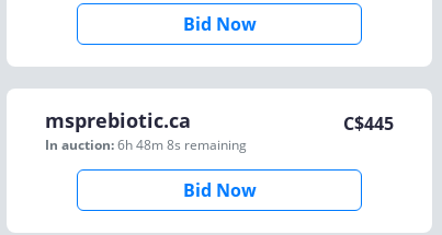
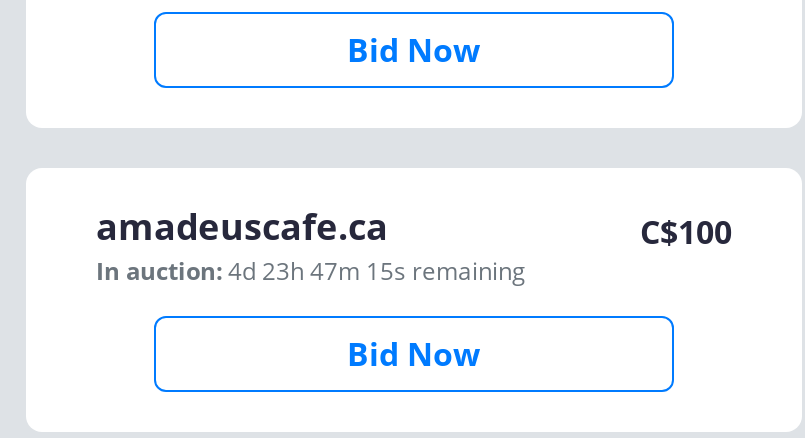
- msprebiotic.ca
- In auction: 6h 48m 8s remaining
+ amadeuscafe.ca
+ In auction: 4d 23h 47m 15s remaining

- C$445
+ C$100
